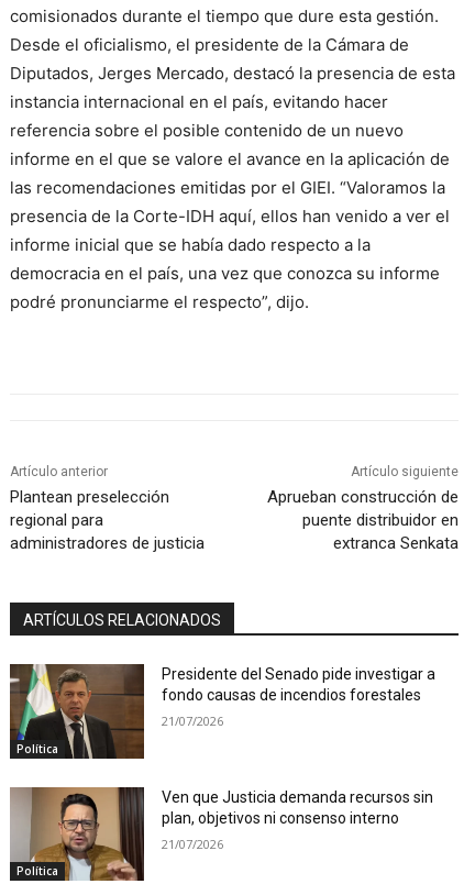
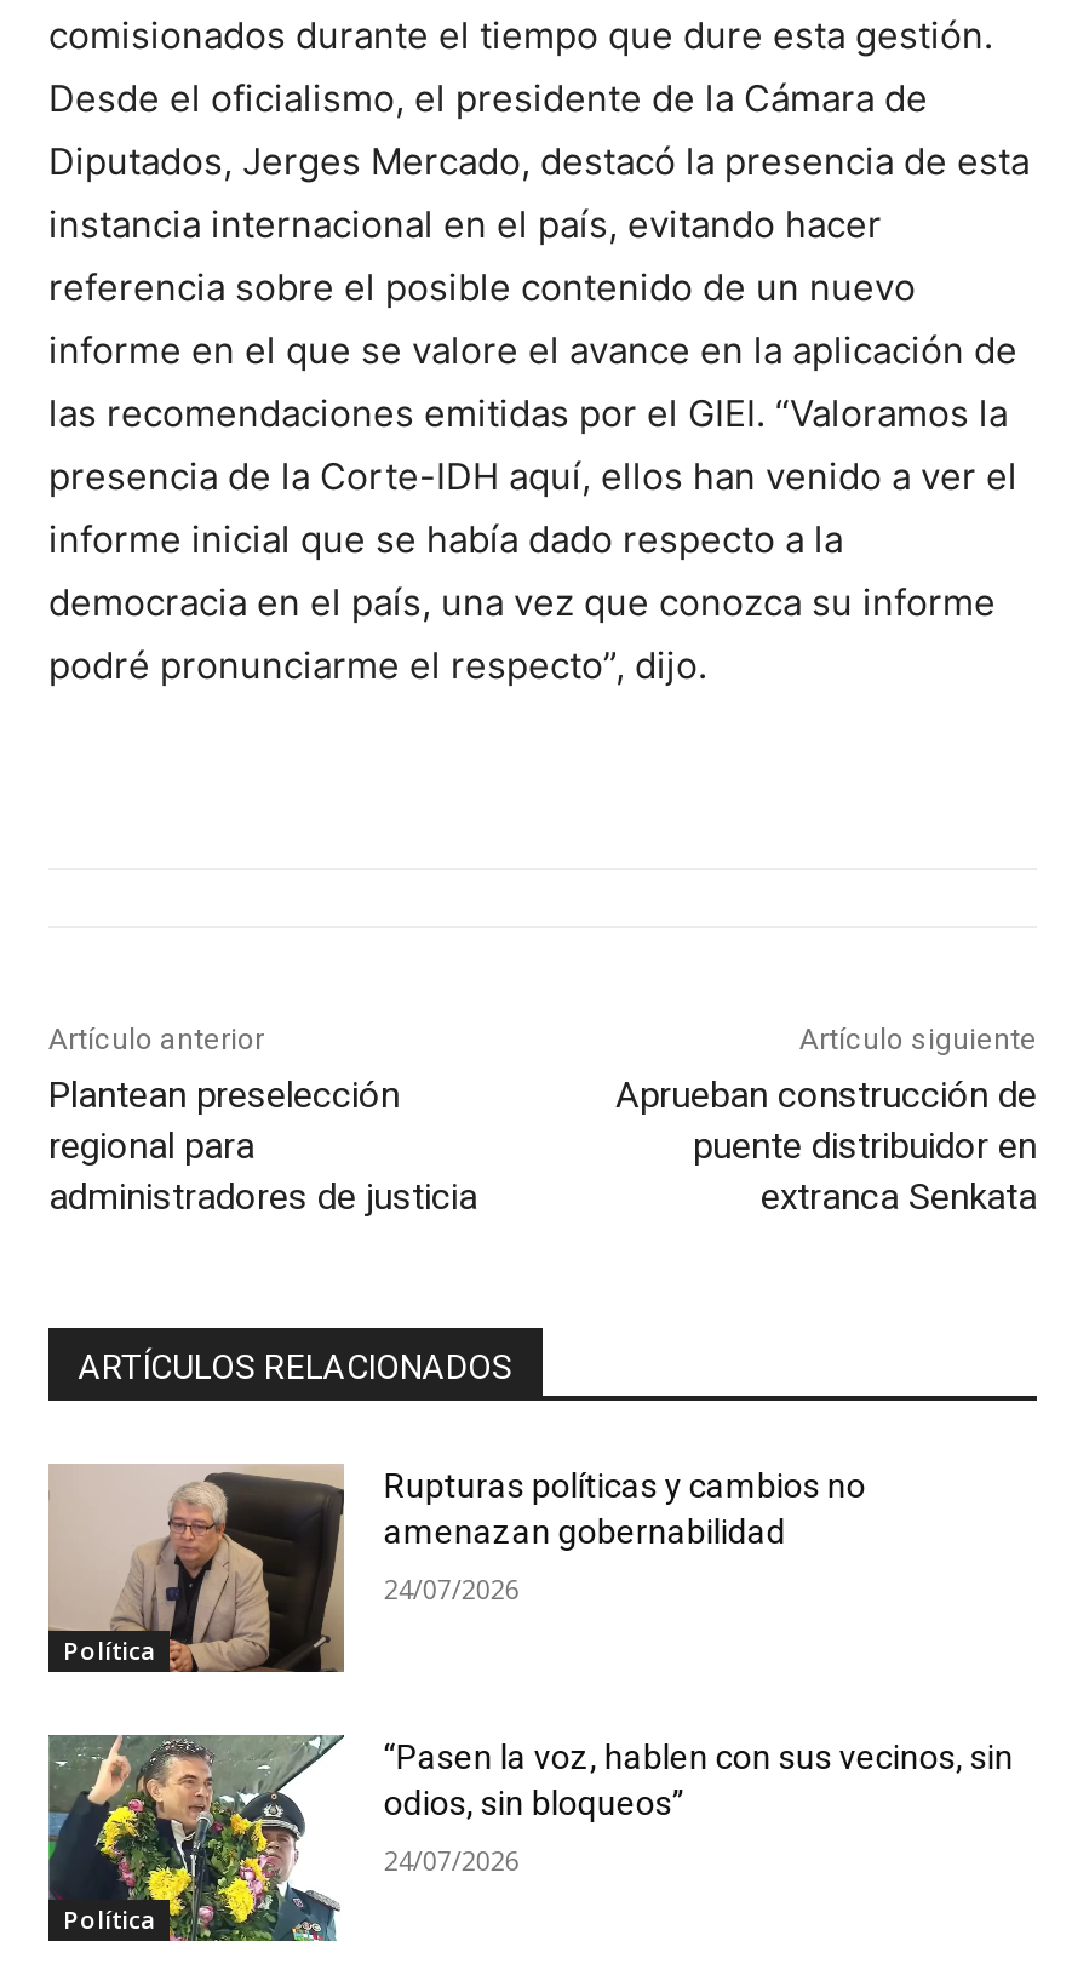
- [image]
- Presidente del Senado pide investigar a
- fondo causas de incendios forestales
+ [image]
+ Rupturas políticas y cambios no
+ amenazan gobernabilidad

- 21/07/2026
+ 24/07/2026

- [image]
- Ven que Justicia demanda recursos sin
- plan, objetivos ni consenso interno
+ [image]
+ “Pasen la voz, hablen con sus vecinos, sin
+ odios, sin bloqueos”

- 21/07/2026
+ 24/07/2026
